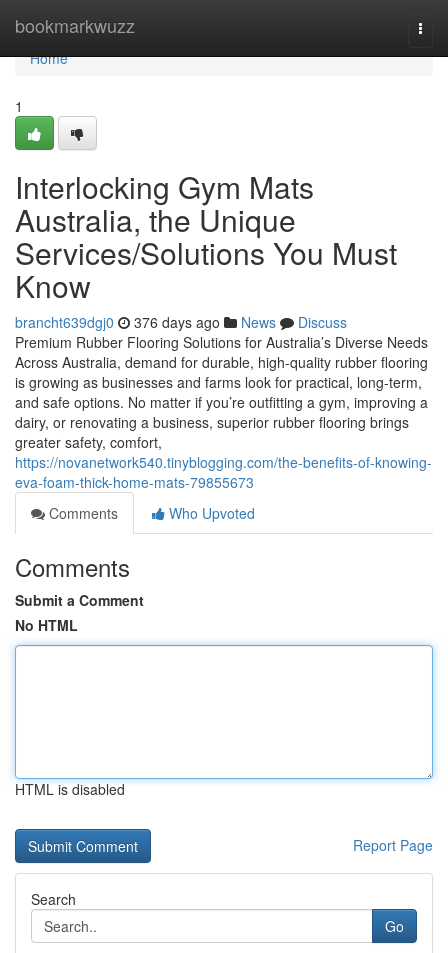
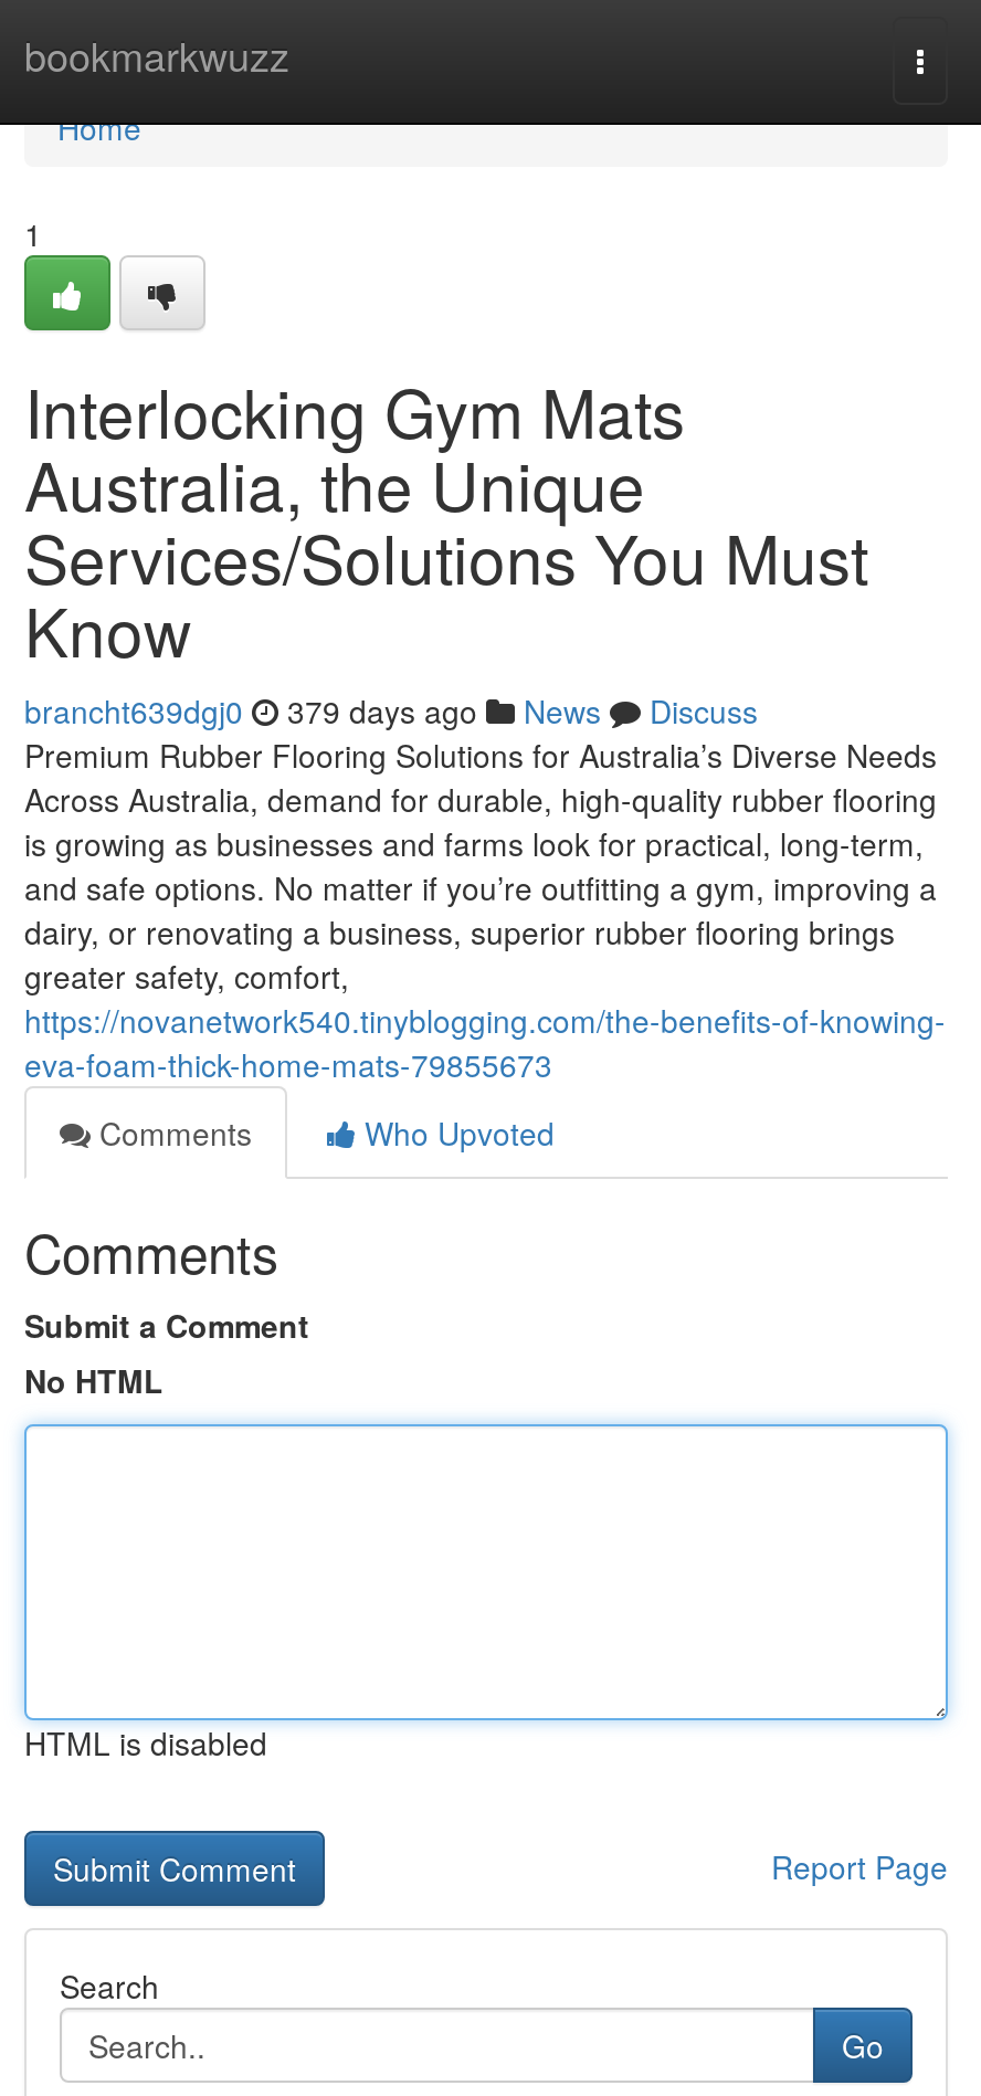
- brancht639dgj0 376 days ago News Discuss
+ brancht639dgj0 379 days ago News Discuss
